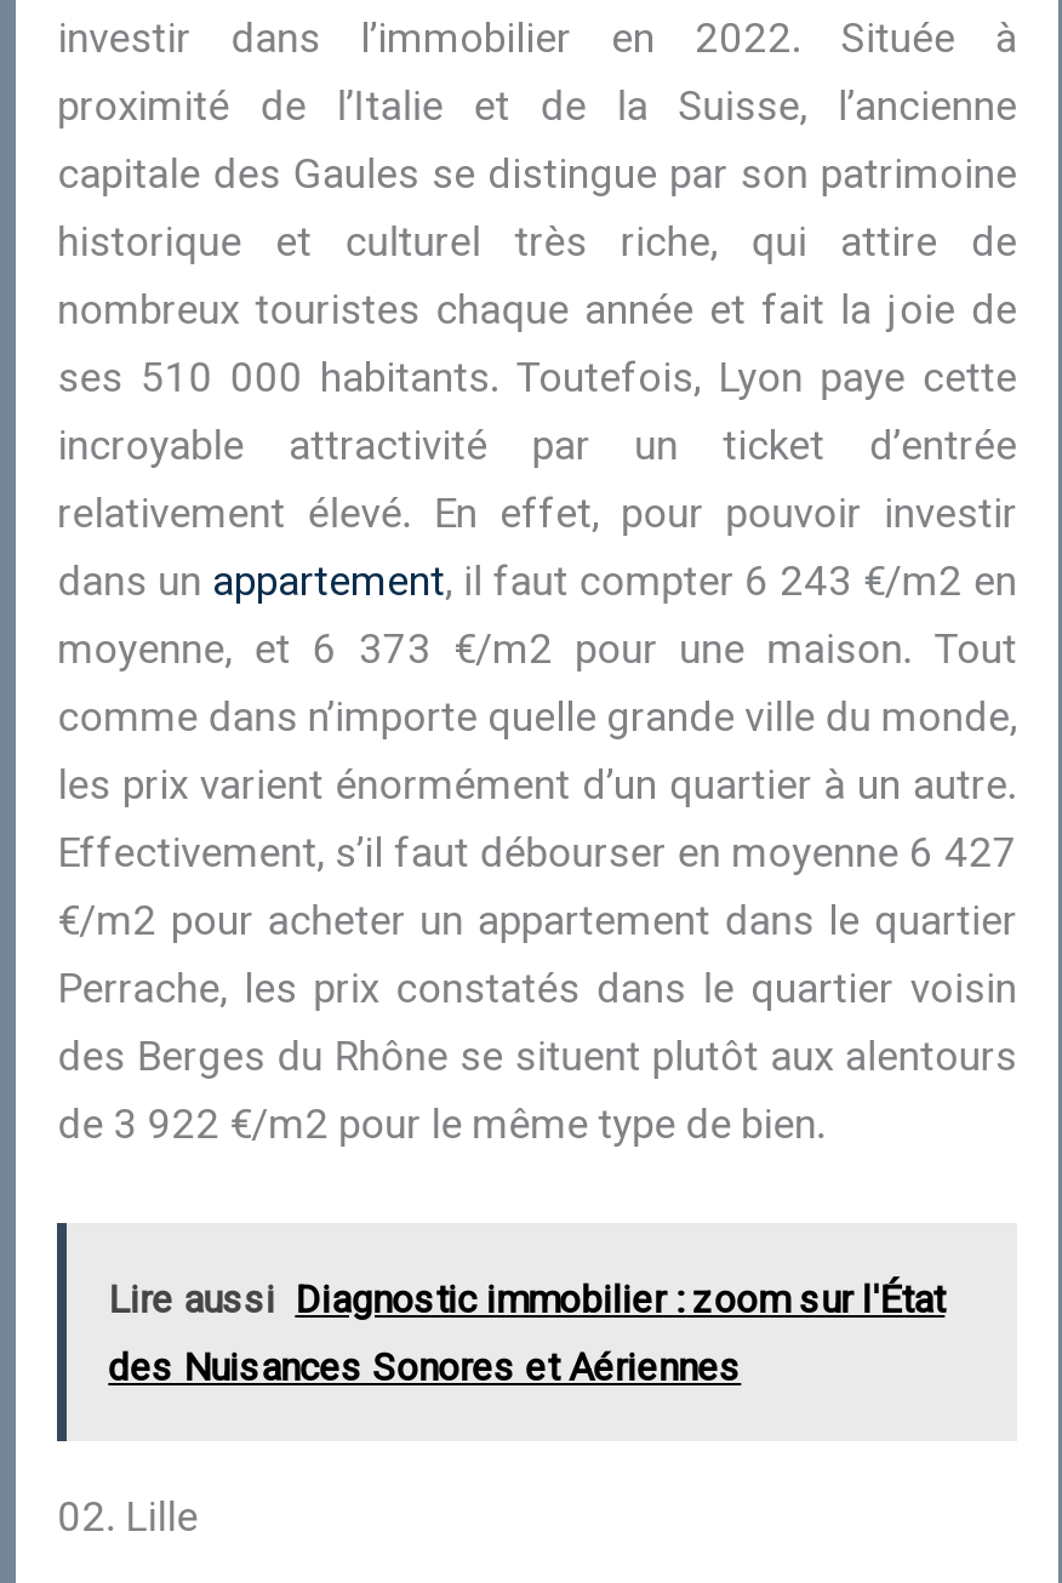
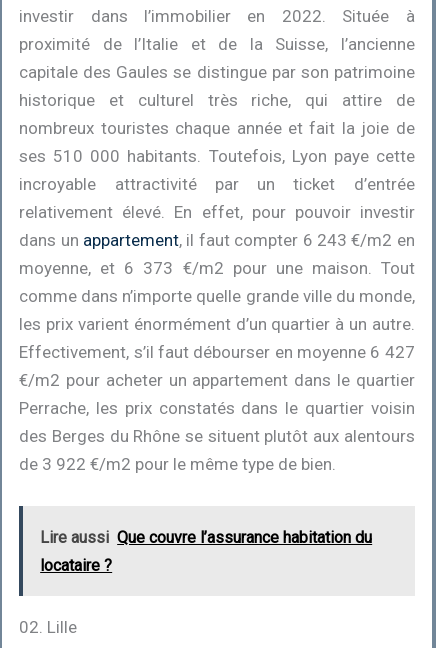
- Lire aussi Diagnostic immobilier : zoom sur l'État
+ Lire aussi Que couvre l’assurance habitation du

- des Nuisances Sonores et Aériennes
+ locataire ?
